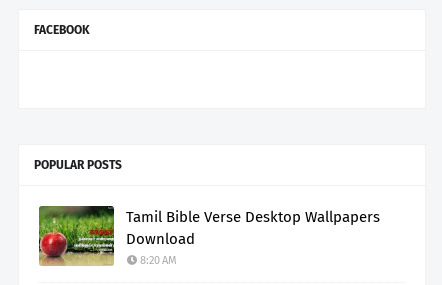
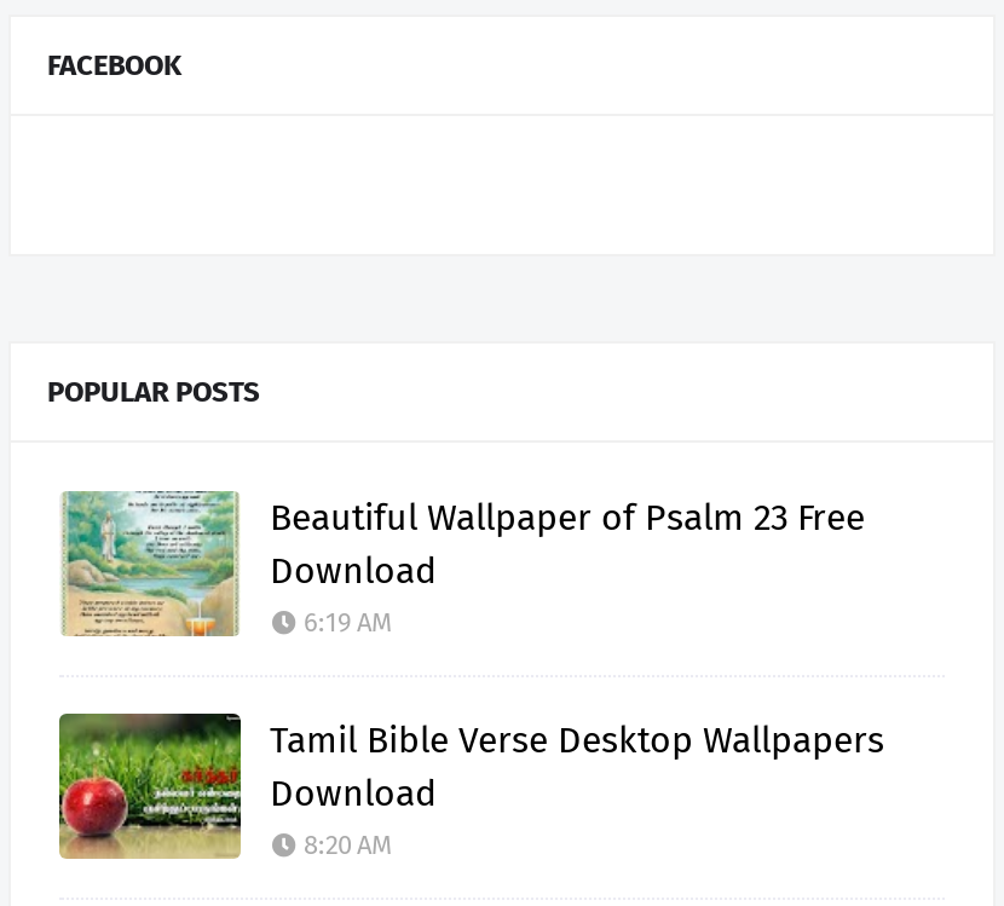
+ [image]
+ Beautiful Wallpaper of Psalm 23 Free
+ Download
+ 6:19 AM
